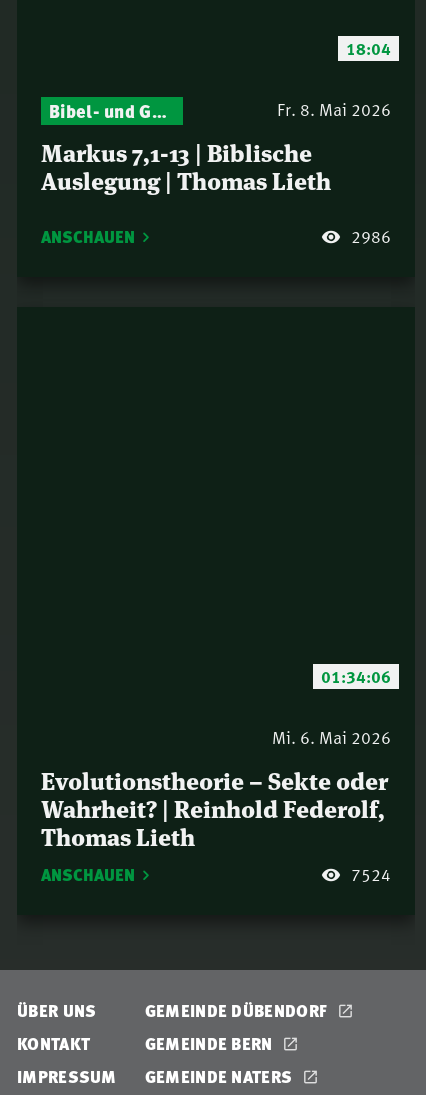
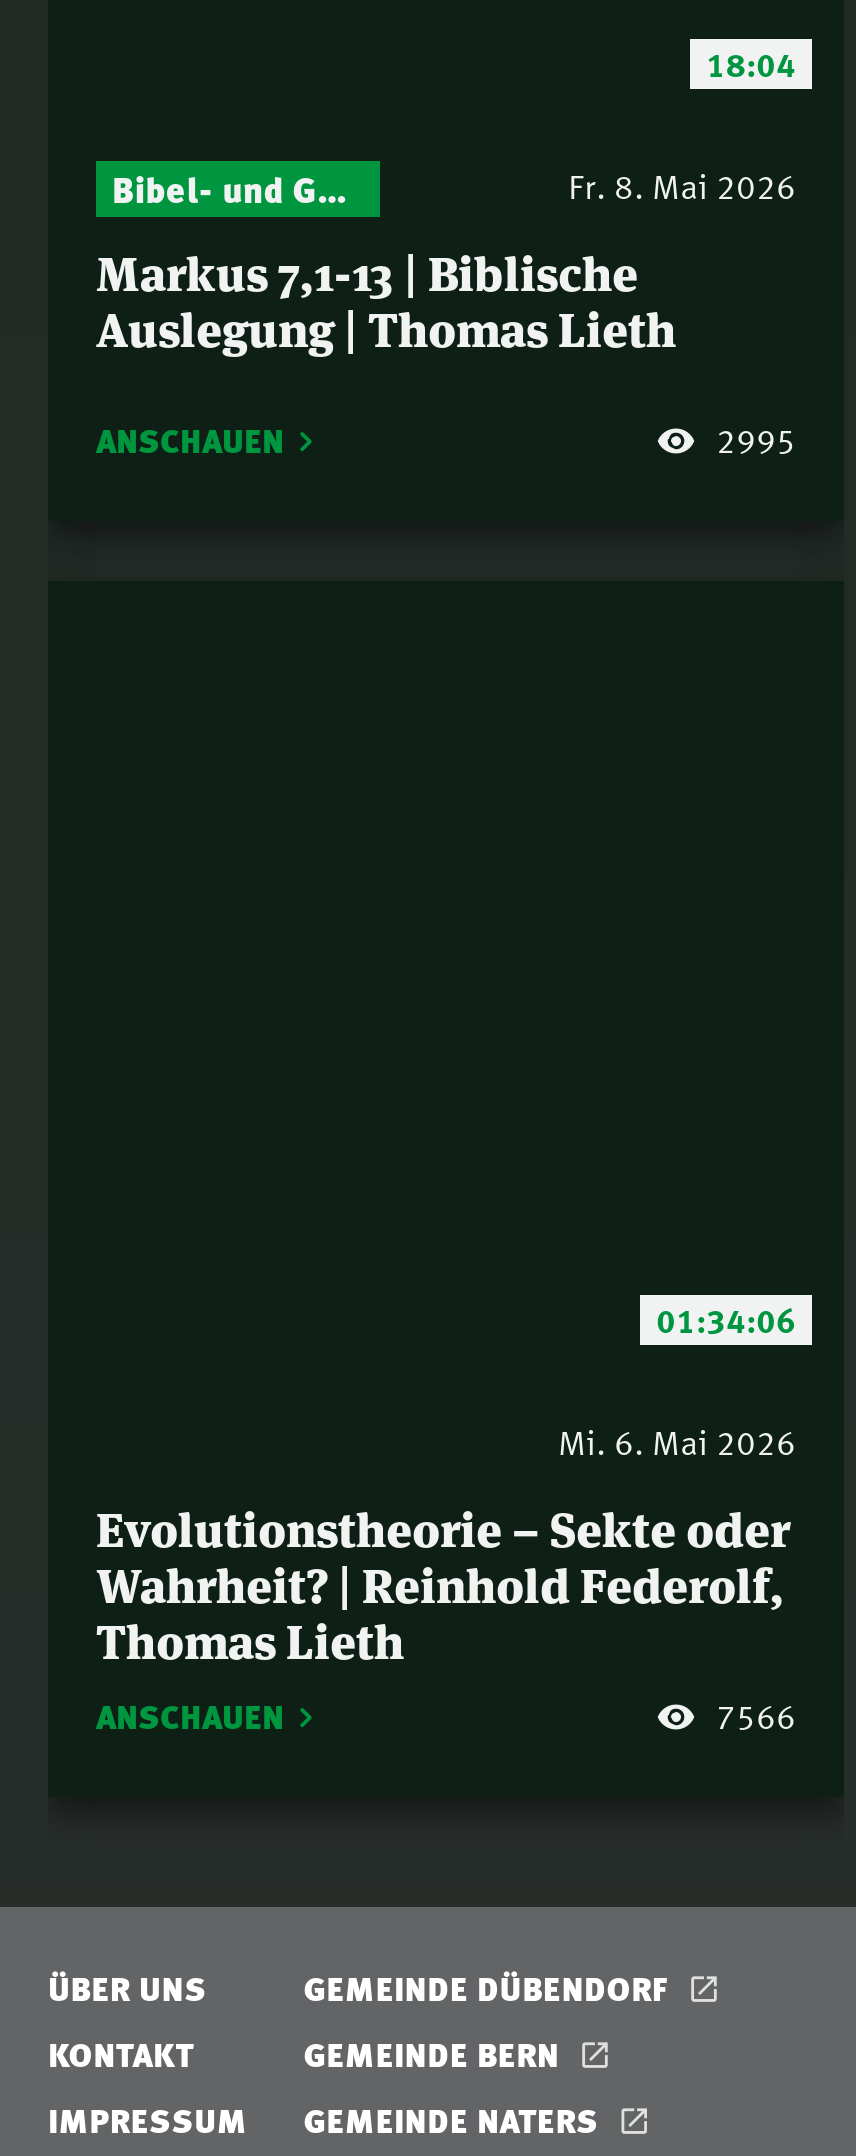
- 2986
+ 2995

- 7524
+ 7566
